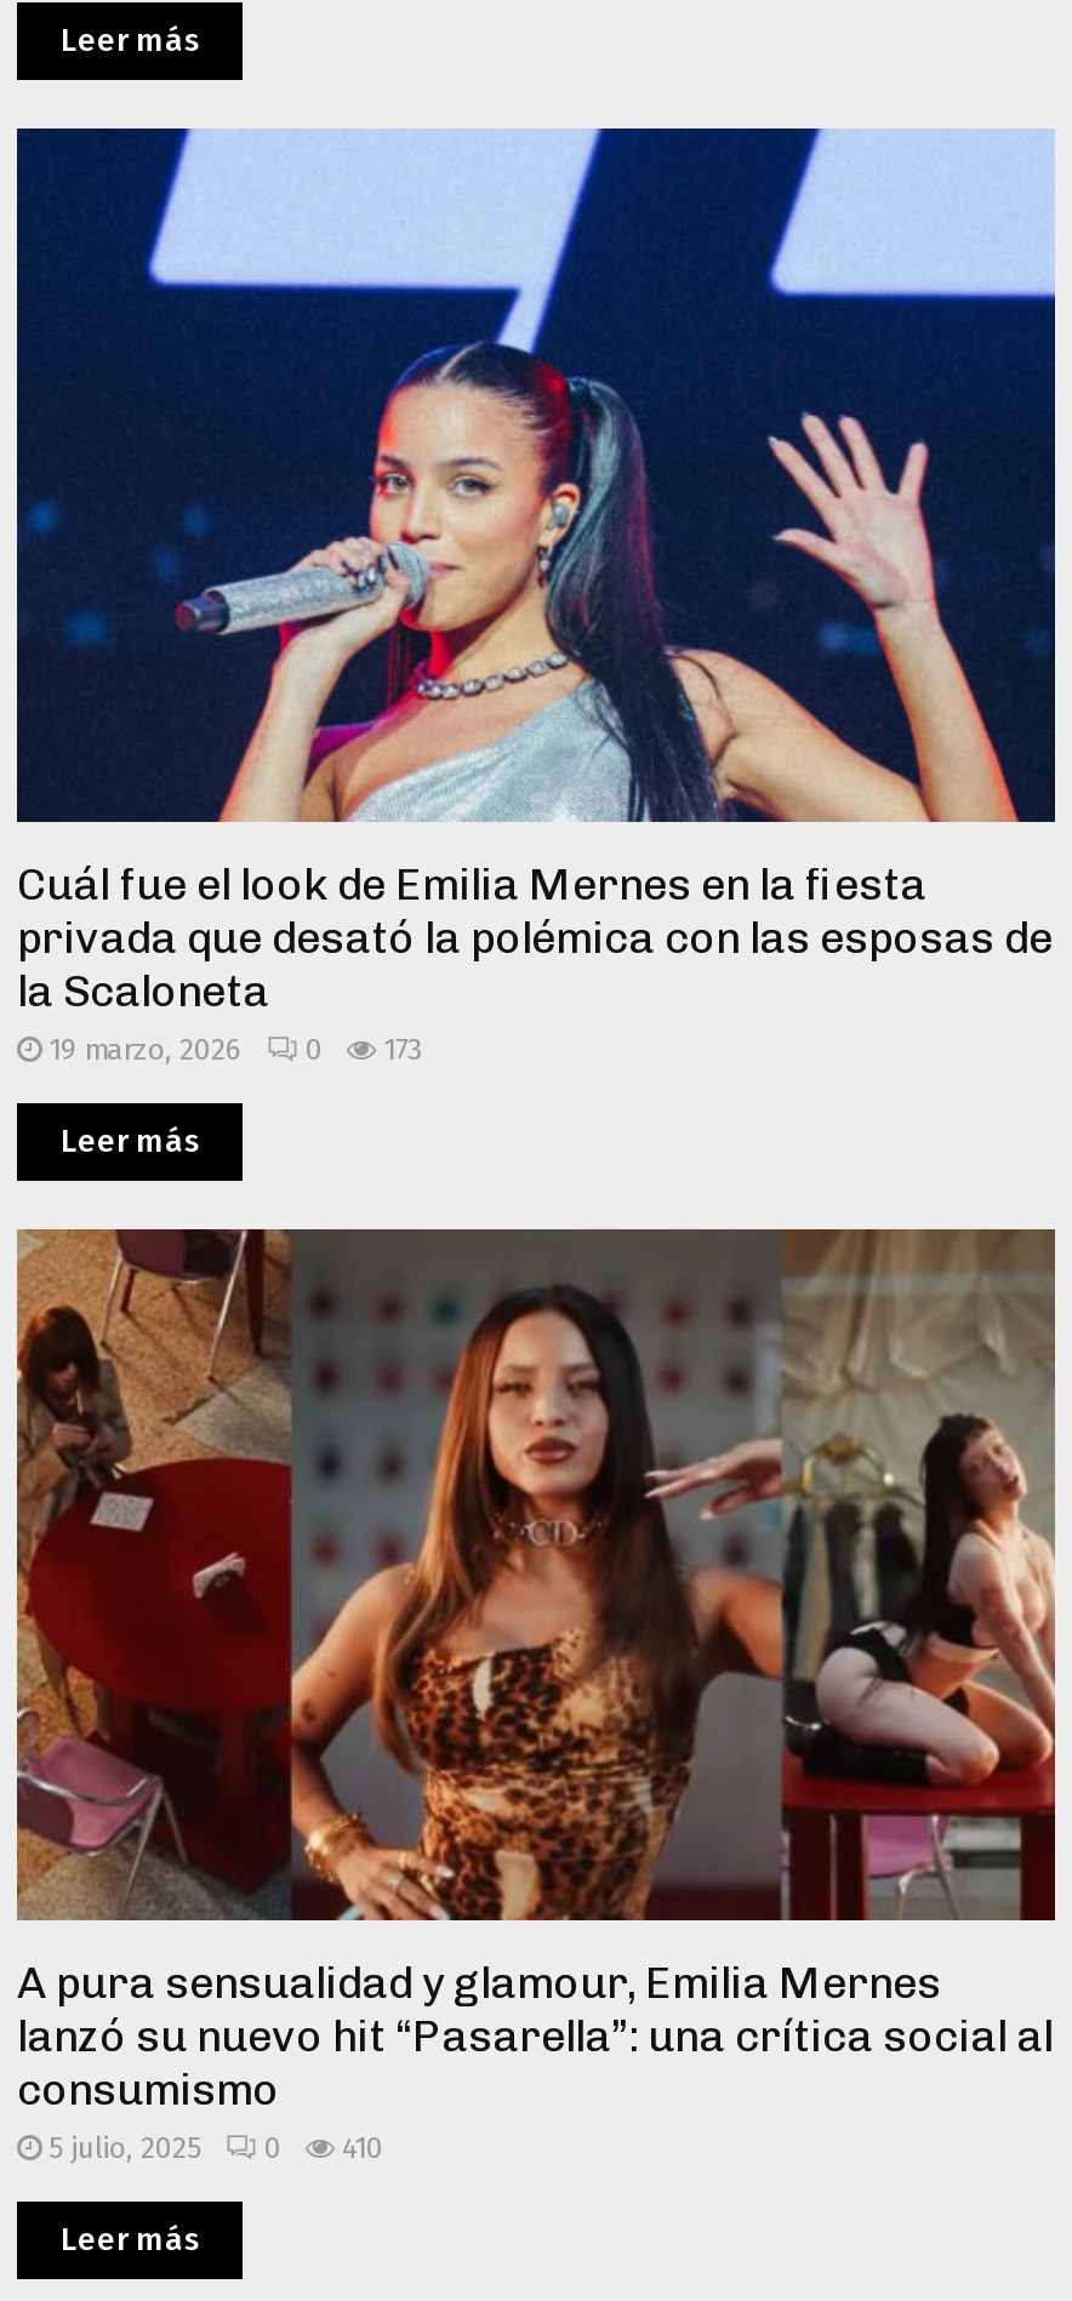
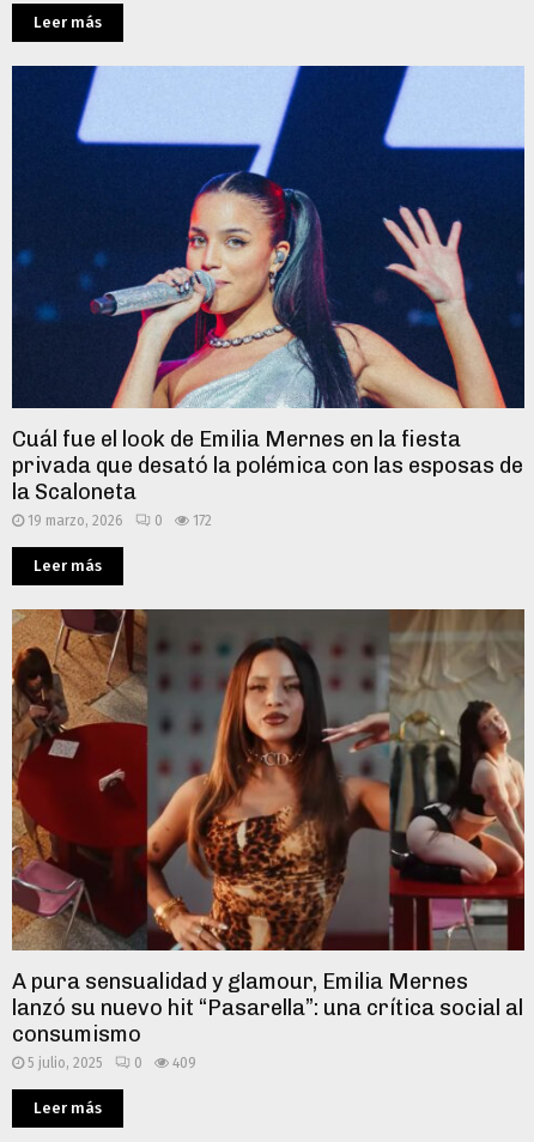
- 19 marzo, 2026 0 173
+ 19 marzo, 2026 0 172

- 5 julio, 2025 0 410
+ 5 julio, 2025 0 409
